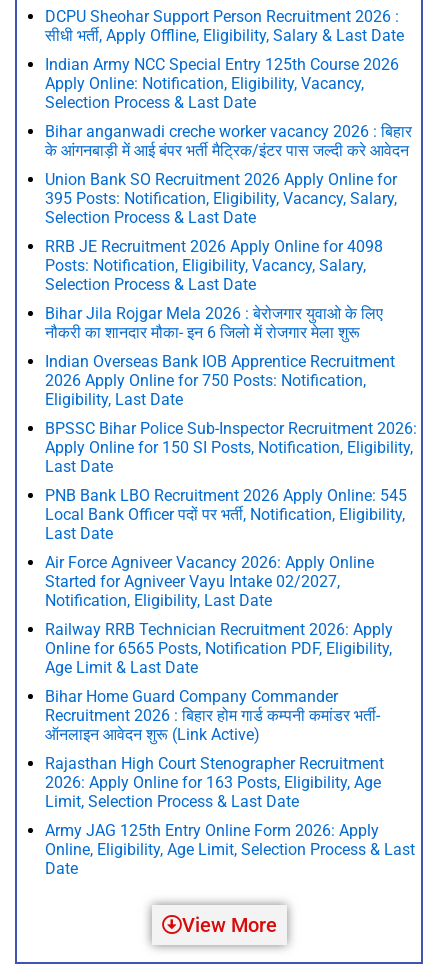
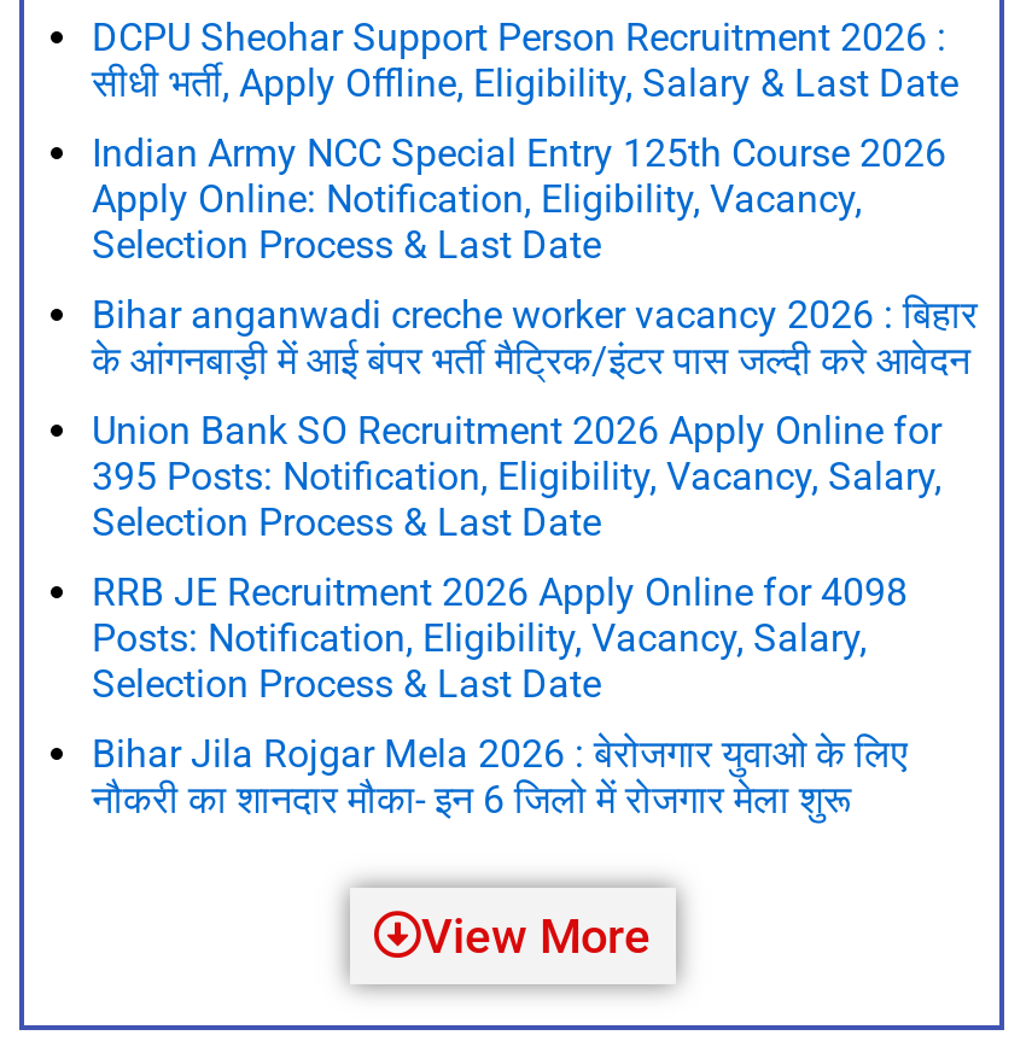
- Indian Overseas Bank IOB Apprentice Recruitment
- 2026 Apply Online for 750 Posts: Notification,
- Eligibility, Last Date
- BPSSC Bihar Police Sub-Inspector Recruitment 2026:
- Apply Online for 150 SI Posts, Notification, Eligibility,
- Last Date
- PNB Bank LBO Recruitment 2026 Apply Online: 545
- Local Bank Officer पदों पर भर्ती, Notification, Eligibility,
- Last Date
- Air Force Agniveer Vacancy 2026: Apply Online
- Started for Agniveer Vayu Intake 02/2027,
- Notification, Eligibility, Last Date
- Railway RRB Technician Recruitment 2026: Apply
- Online for 6565 Posts, Notification PDF, Eligibility,
- Age Limit & Last Date
- Bihar Home Guard Company Commander
- Recruitment 2026 : बिहार होम गार्ड कम्पनी कमांडर भर्ती-
- ऑनलाइन आवेदन शुरू (Link Active)
- Rajasthan High Court Stenographer Recruitment
- 2026: Apply Online for 163 Posts, Eligibility, Age
- Limit, Selection Process & Last Date
- Army JAG 125th Entry Online Form 2026: Apply
- Online, Eligibility, Age Limit, Selection Process & Last
- Date
